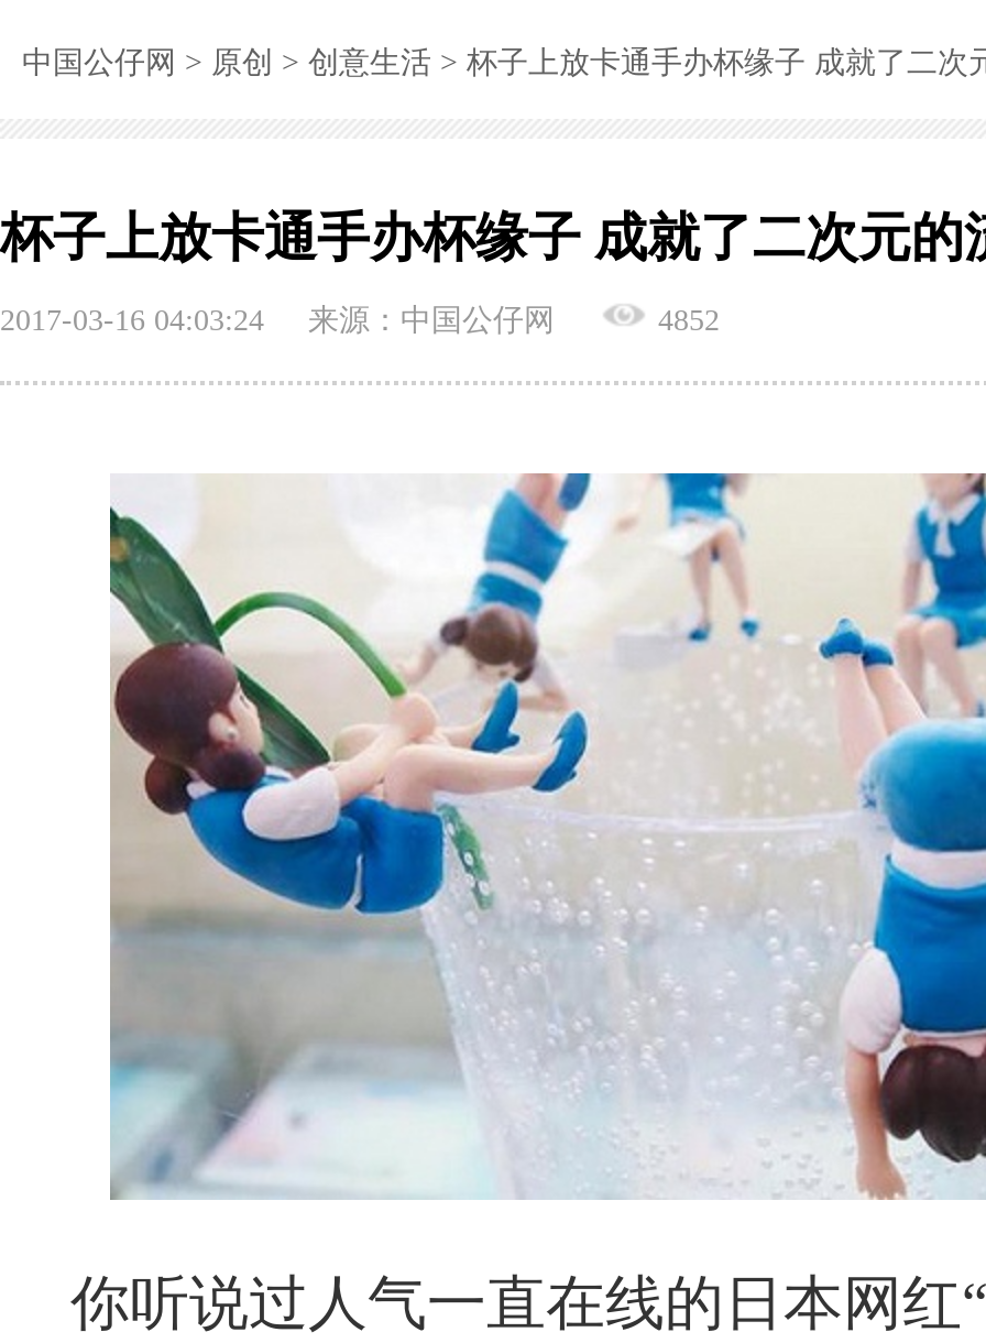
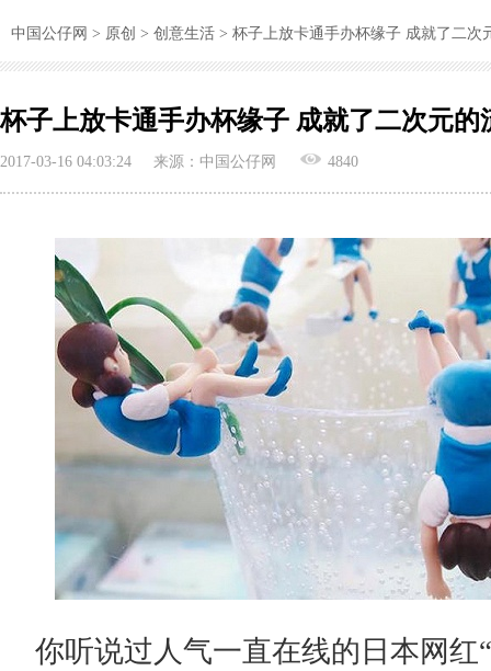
- 4852
+ 4840
